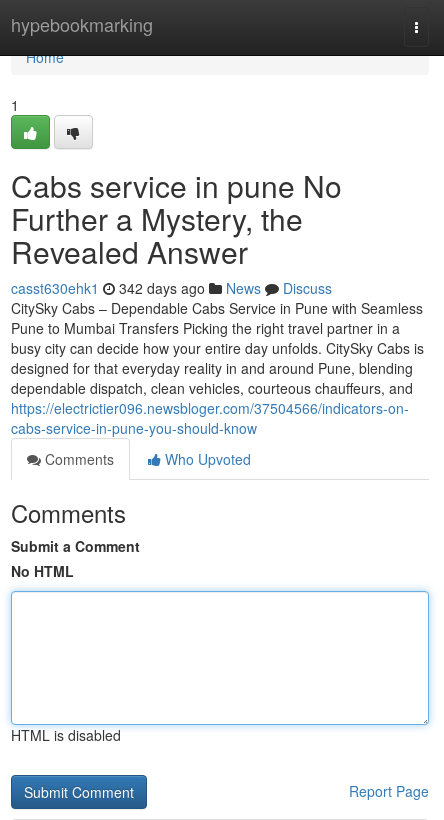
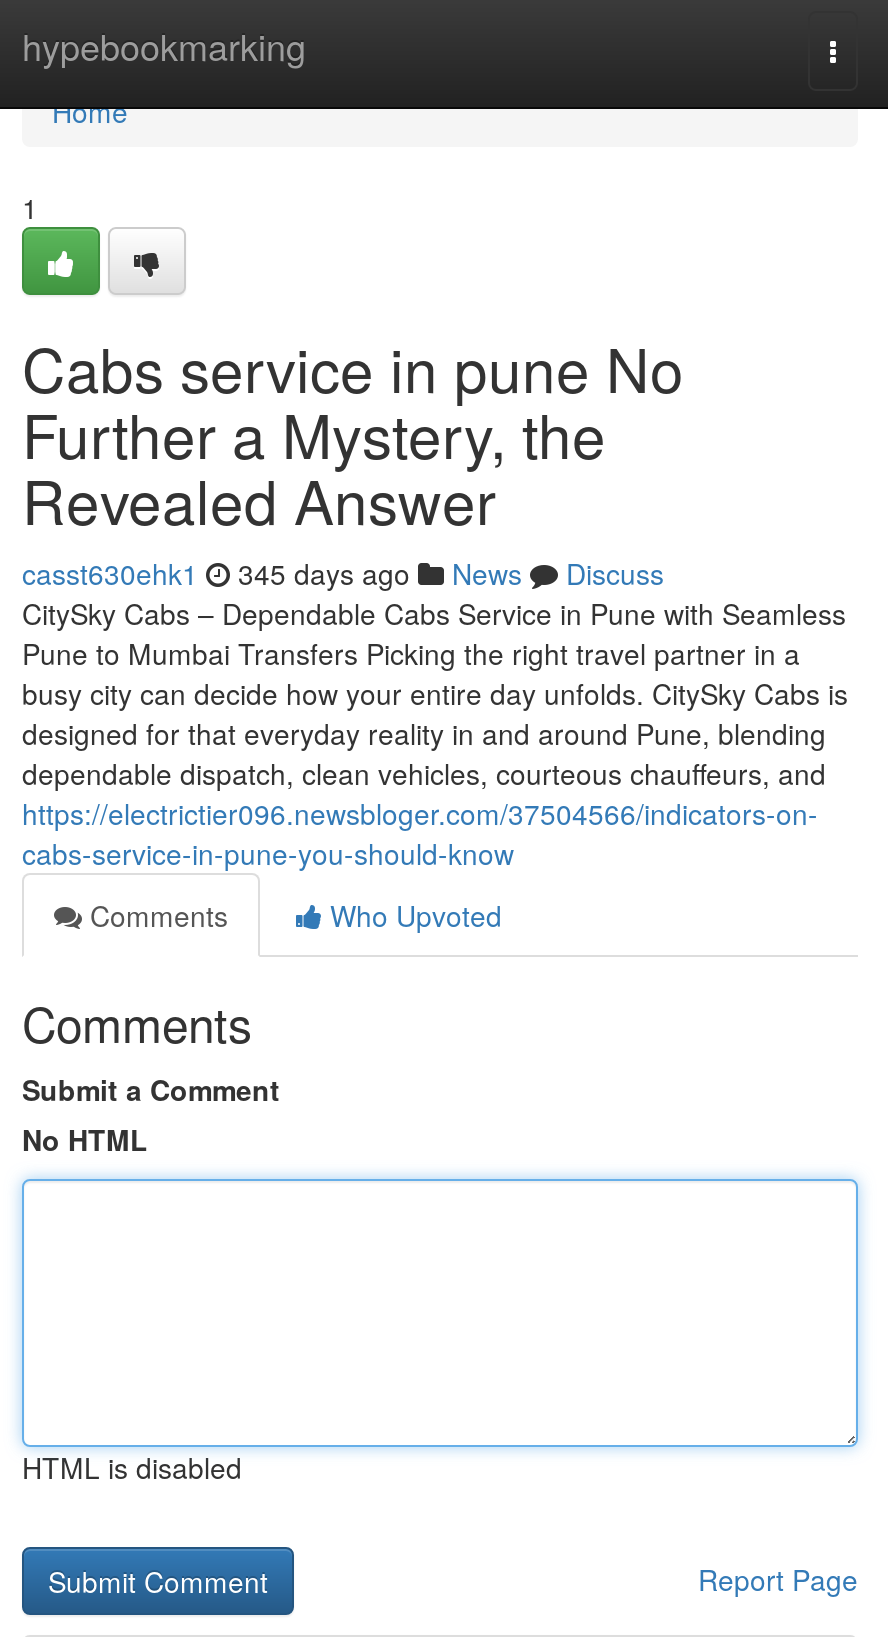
- casst630ehk1 342 days ago News Discuss
+ casst630ehk1 345 days ago News Discuss
